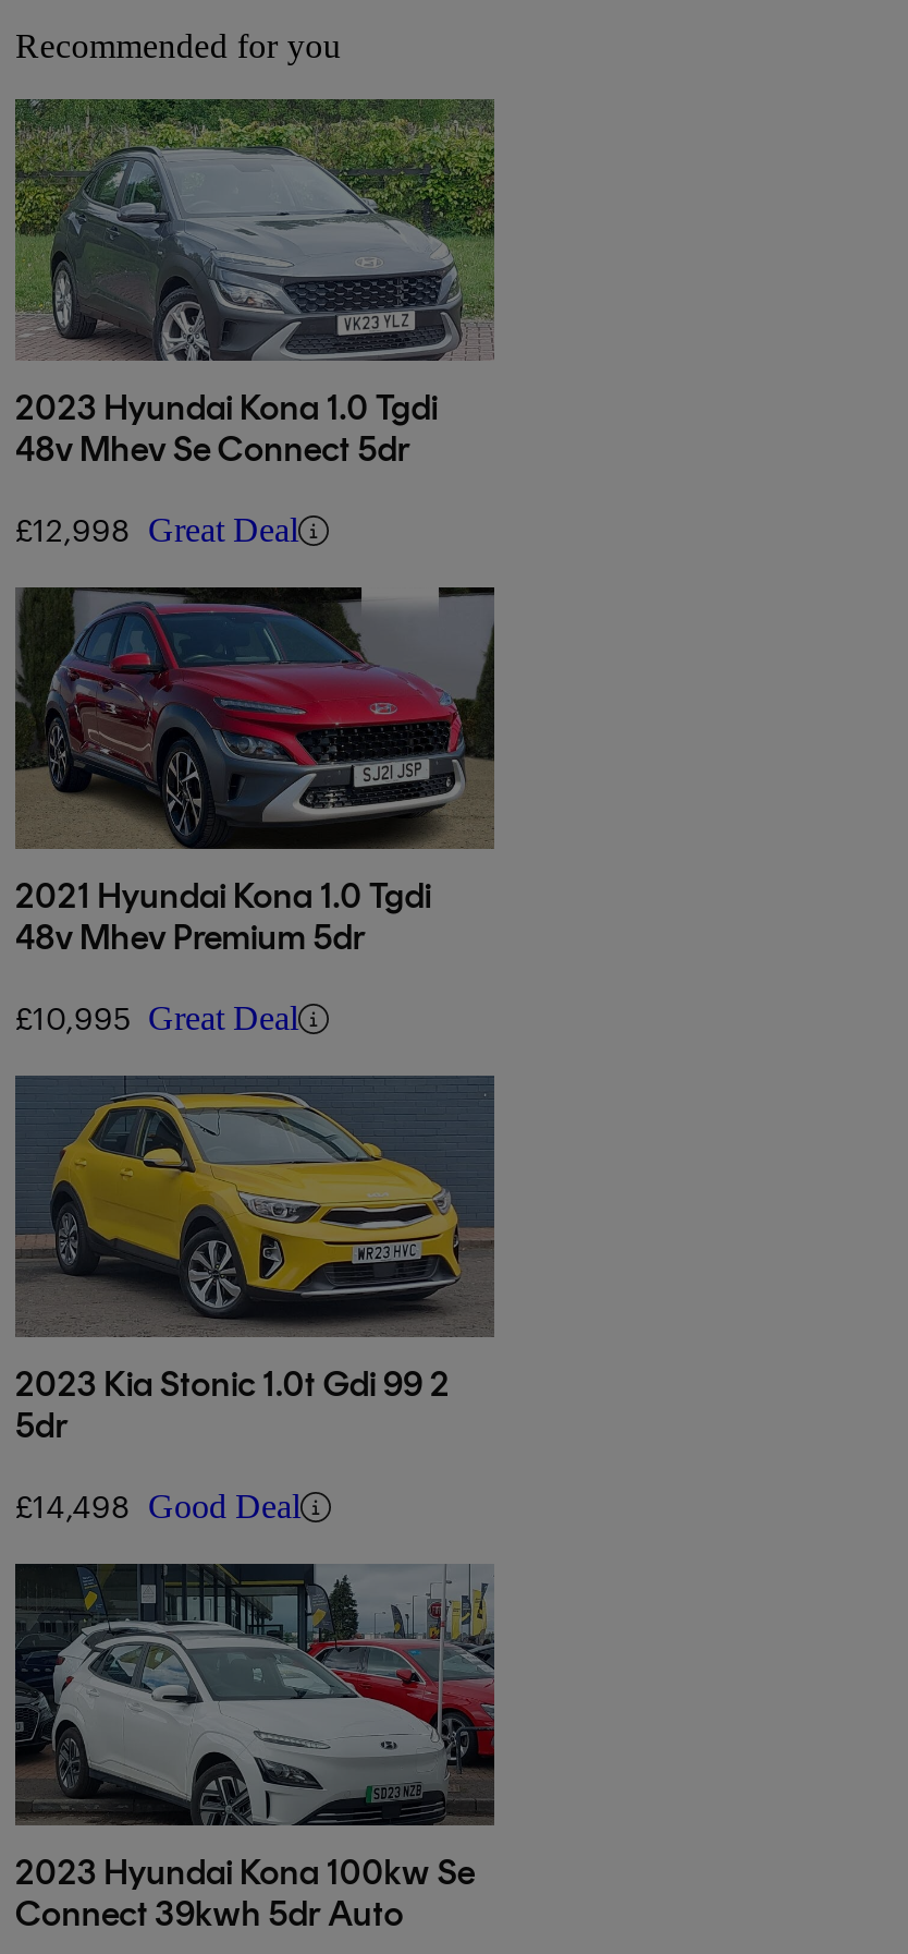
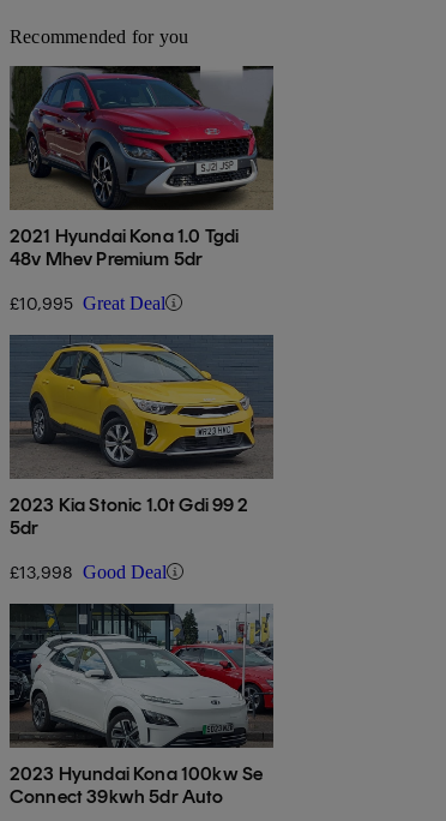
- [image]
- 2023 Hyundai Kona 1.0 Tgdi
- 48v Mhev Se Connect 5dr
- £12,998 Great Deal

- £14,498 Good Deal
+ £13,998 Good Deal
